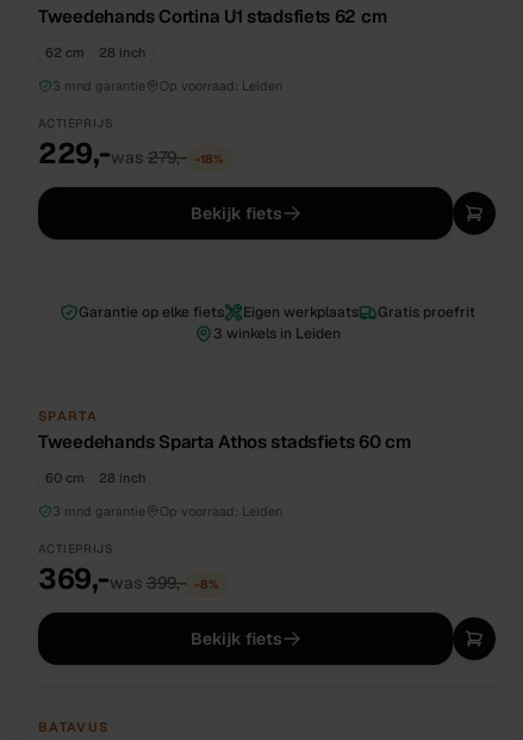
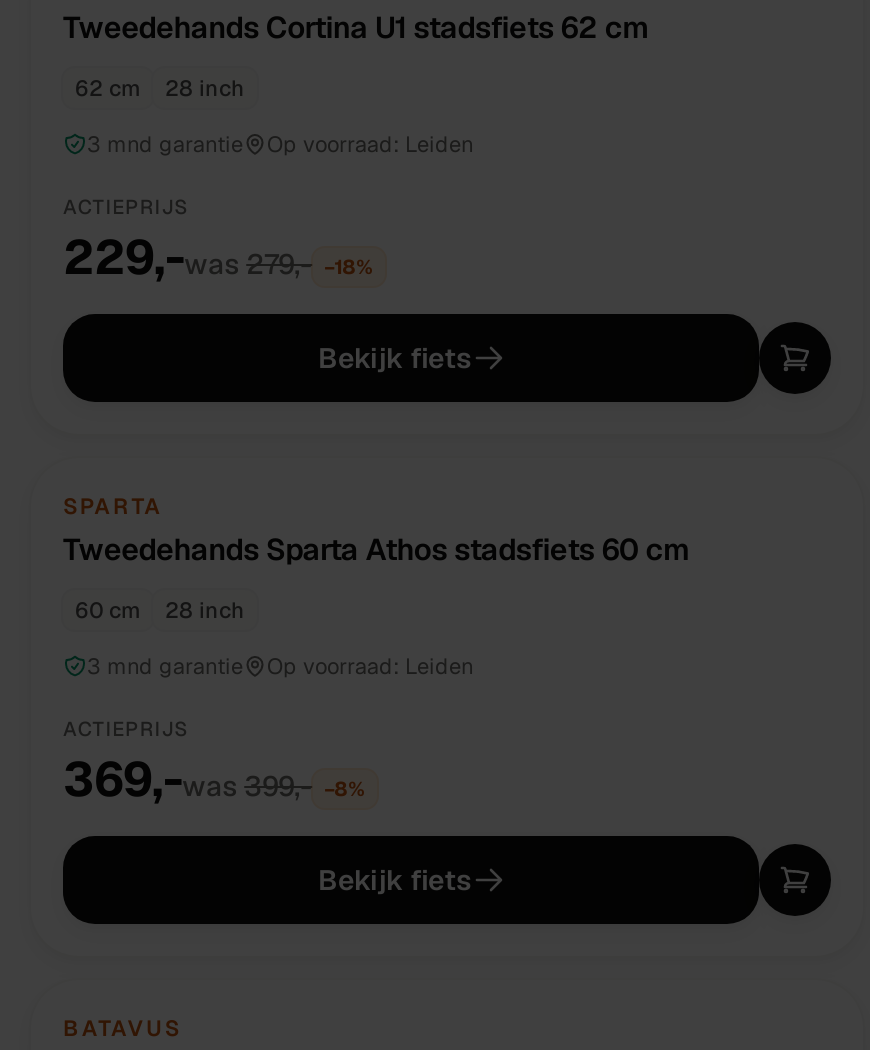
- Garantie op elke fiets
- Eigen werkplaats
- Gratis proefrit
- 3 winkels in Leiden
